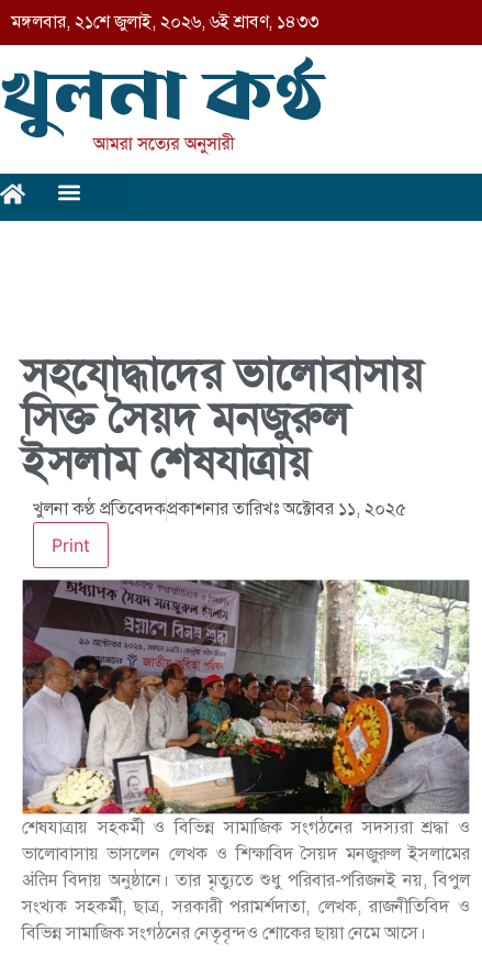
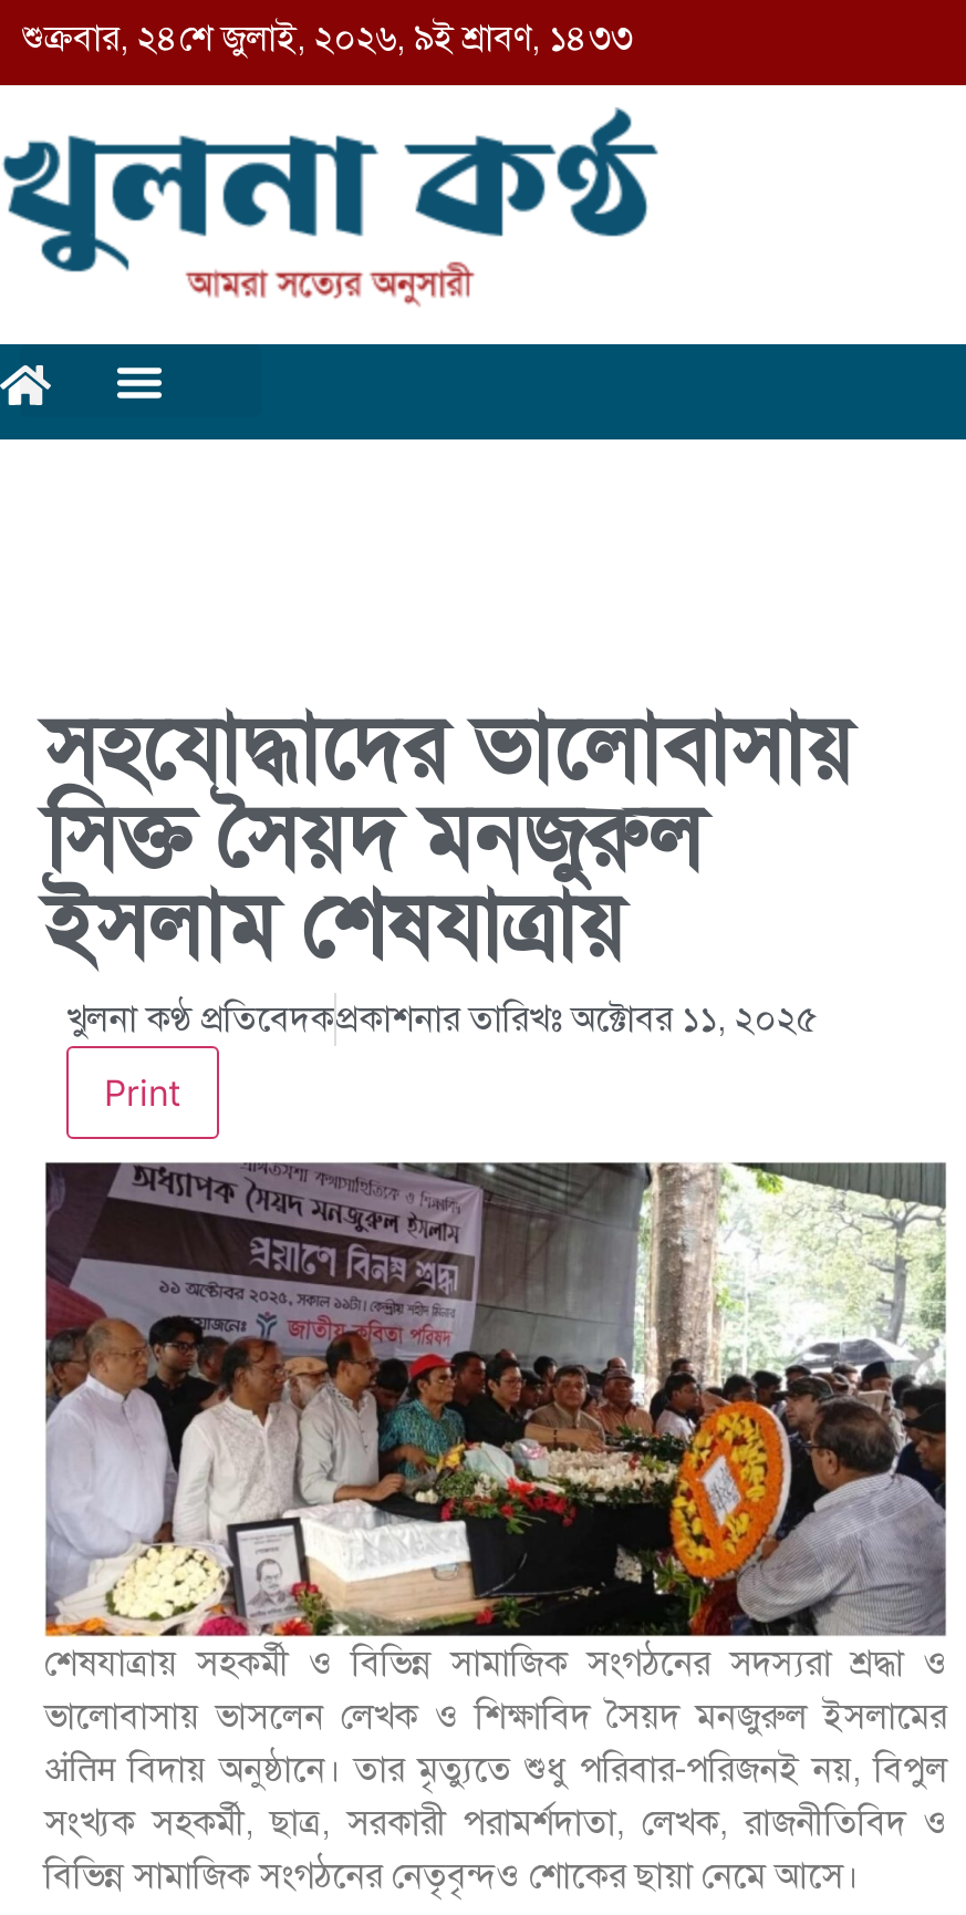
- মঙ্গলবার, ২১শে জুলাই, ২০২৬, ৬ই শ্রাবণ, ১৪৩৩
+ শুক্রবার, ২৪শে জুলাই, ২০২৬, ৯ই শ্রাবণ, ১৪৩৩
